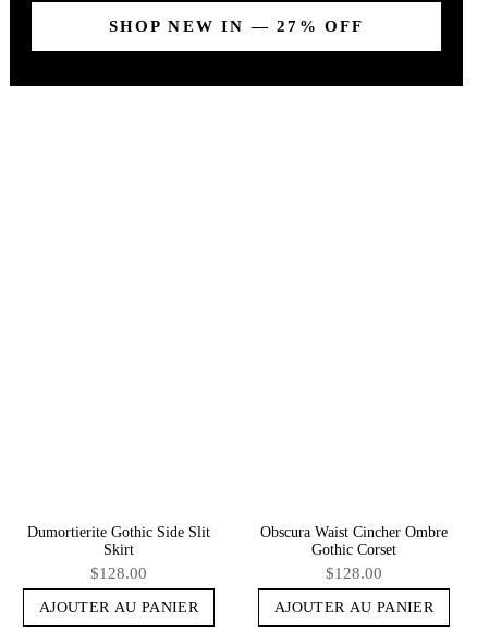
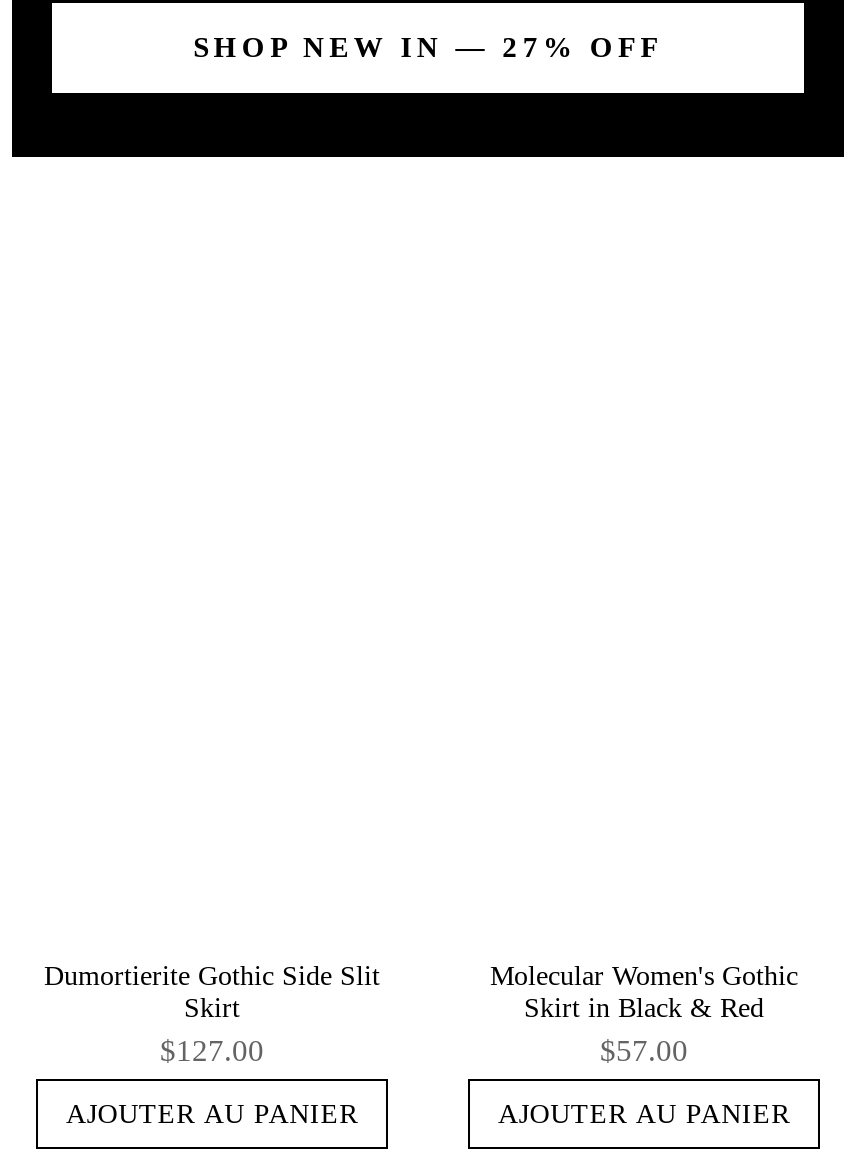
- Obscura Waist Cincher Ombre
- Gothic Corset
- $128.00
+ Molecular Women's Gothic
+ Skirt in Black & Red
+ $57.00

- $128.00
+ $127.00
